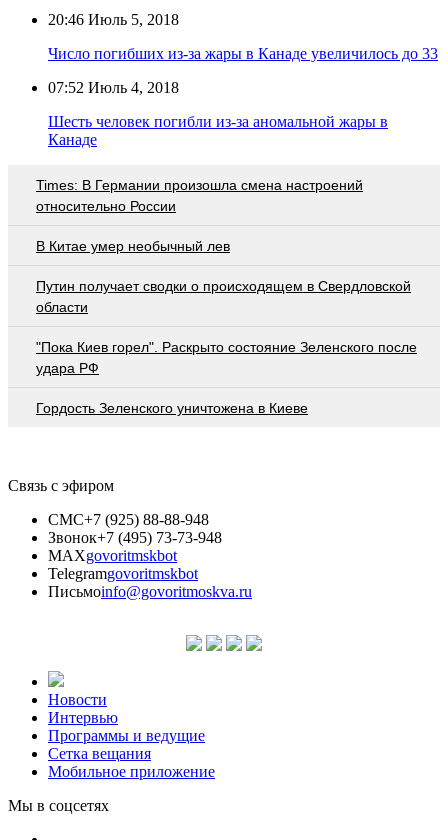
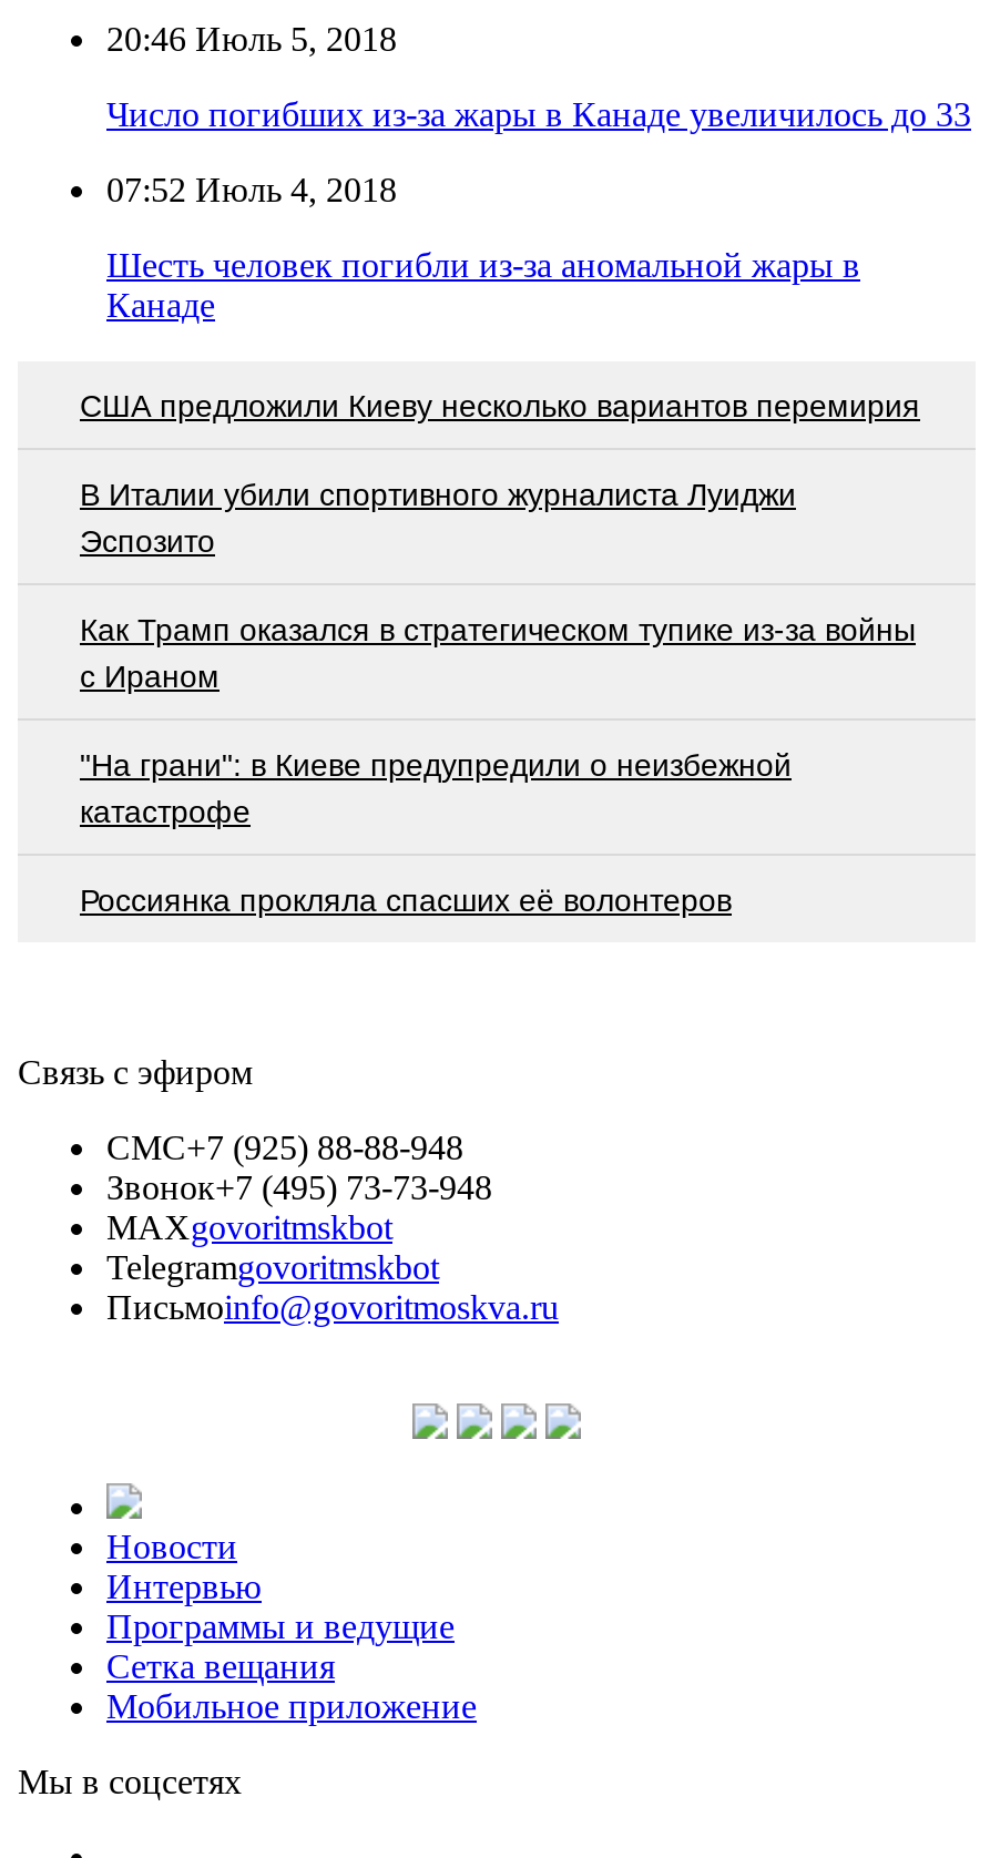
- Times: В Германии произошла смена настроений
- относительно России
+ США предложили Киеву несколько вариантов перемирия

- В Китае умер необычный лев
+ В Италии убили спортивного журналиста Луиджи
+ Эспозито

- Путин получает сводки о происходящем в Свердловской
- области
+ Как Трамп оказался в стратегическом тупике из-за войны
+ с Ираном

- "Пока Киев горел". Раскрыто состояние Зеленского после
- удара РФ
+ "На грани": в Киеве предупредили о неизбежной
+ катастрофе

- Гордость Зеленского уничтожена в Киеве
+ Россиянка прокляла cпасших её волонтеров
